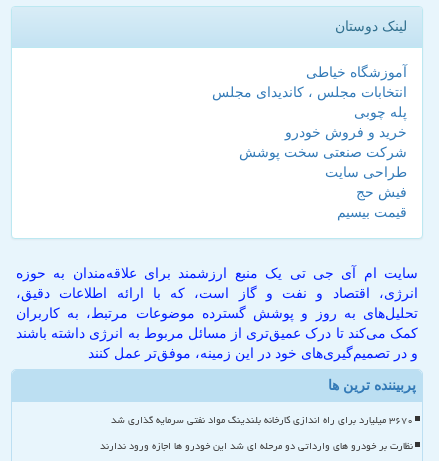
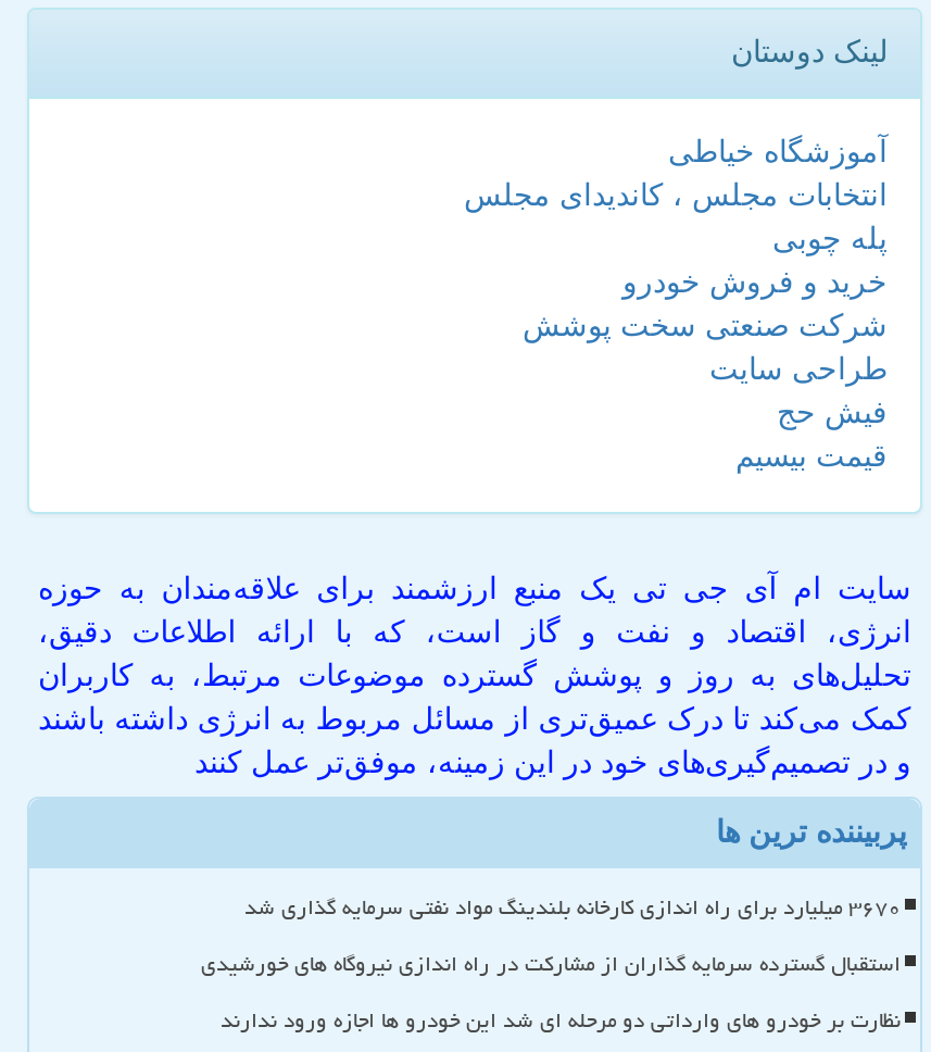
+ استقبال گسترده سرمایه گذاران از مشارکت در راه اندازی نیروگاه های خورشیدی
